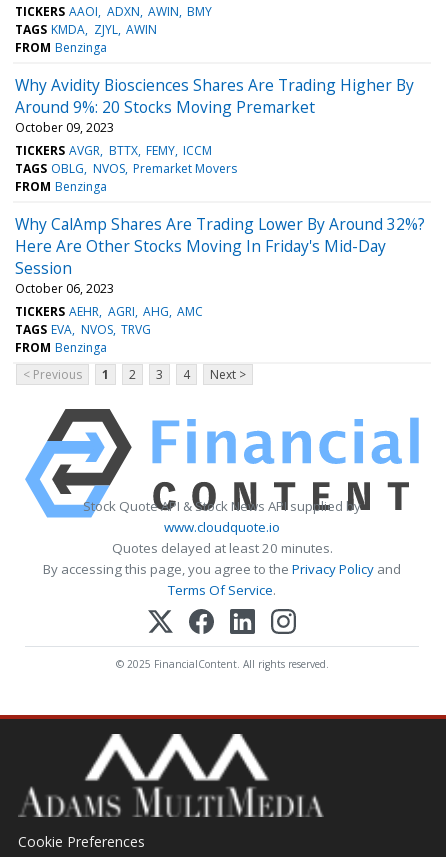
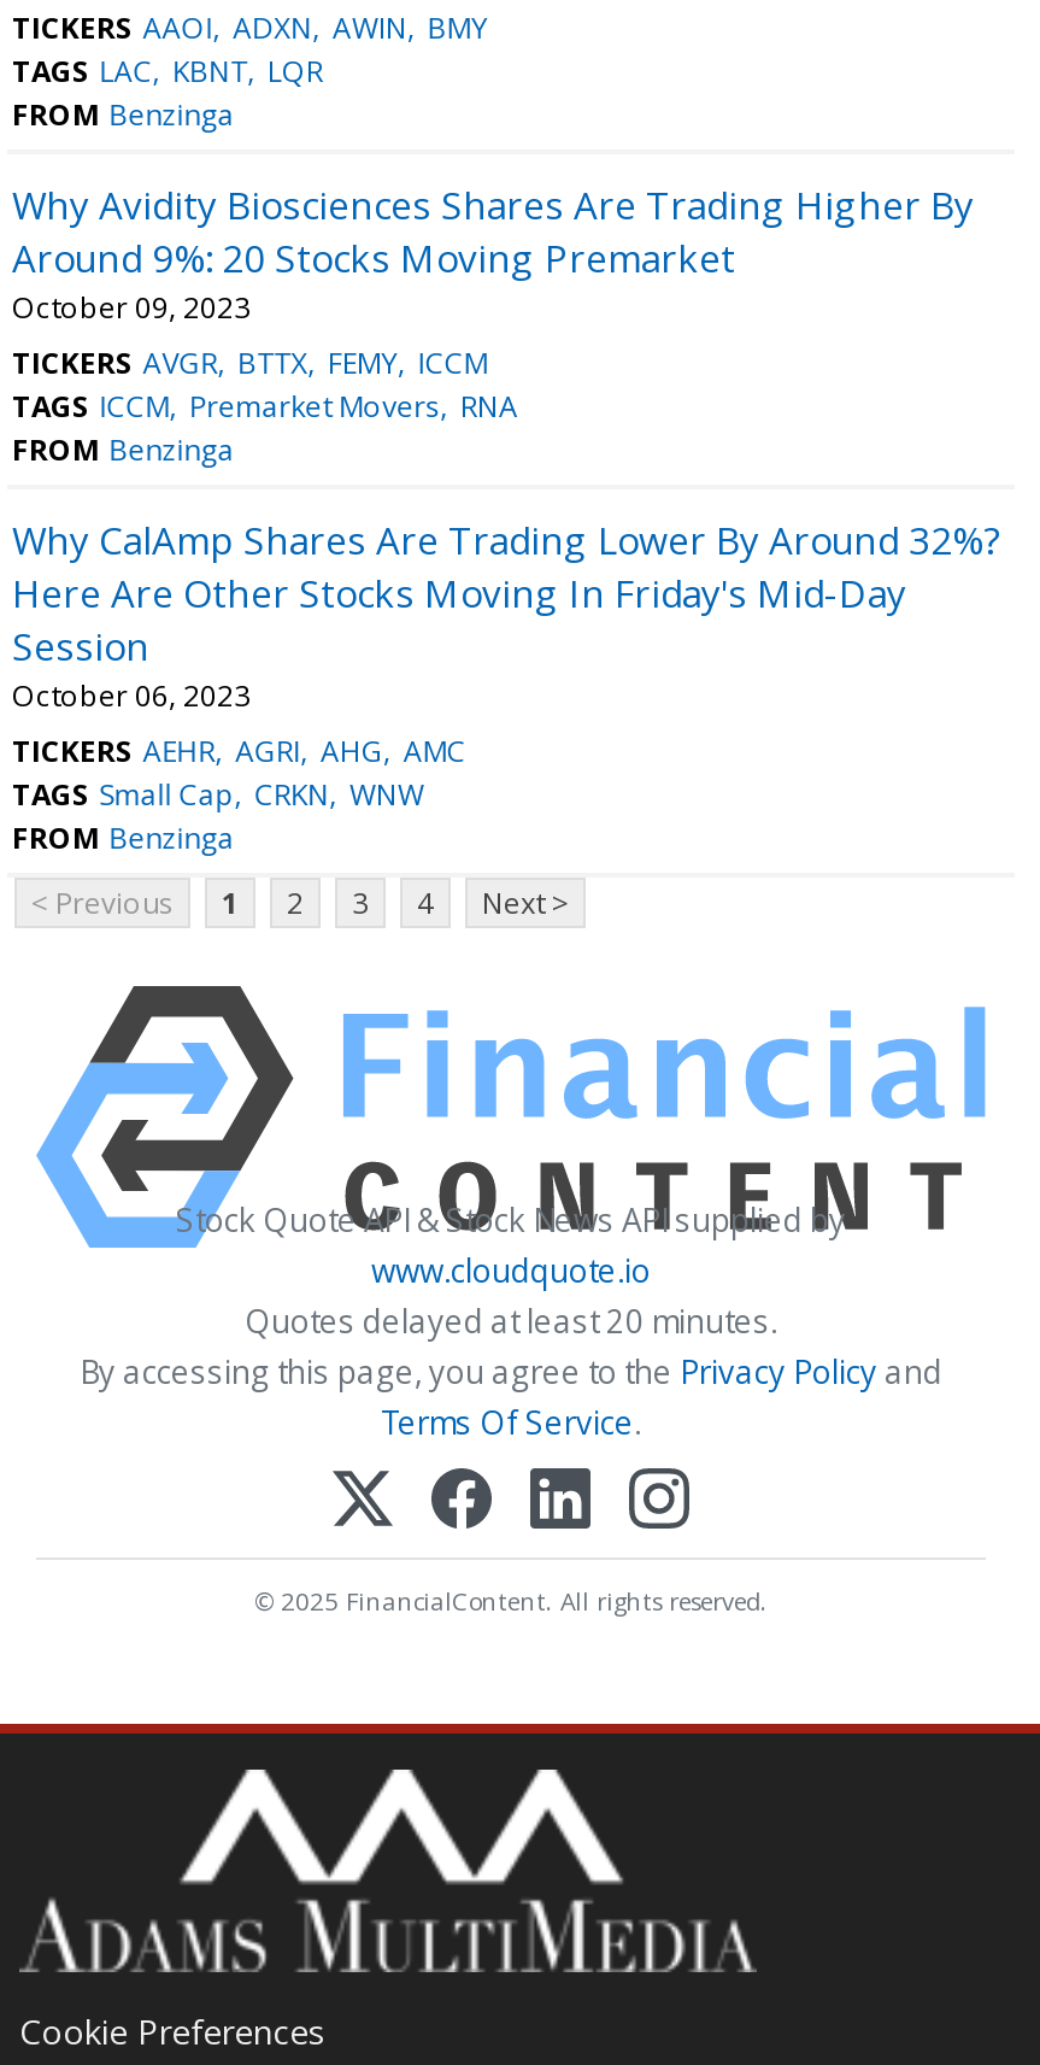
- TAGS KMDA ZJYL AWIN
+ TAGS LAC KBNT LQR

- TAGS OBLG NVOS Premarket Movers
+ TAGS ICCM Premarket Movers RNA

- TAGS EVA NVOS TRVG
+ TAGS Small Cap CRKN WNW
